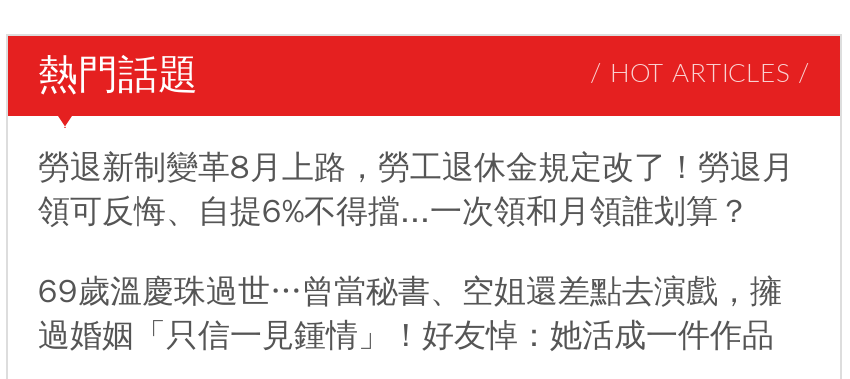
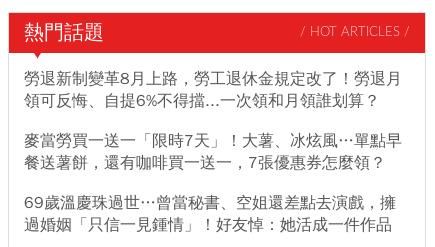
+ 麥當勞買一送一「限時7天」！大薯、冰炫風…單點早
+ 餐送薯餅，還有咖啡買一送一，7張優惠券怎麼領？
